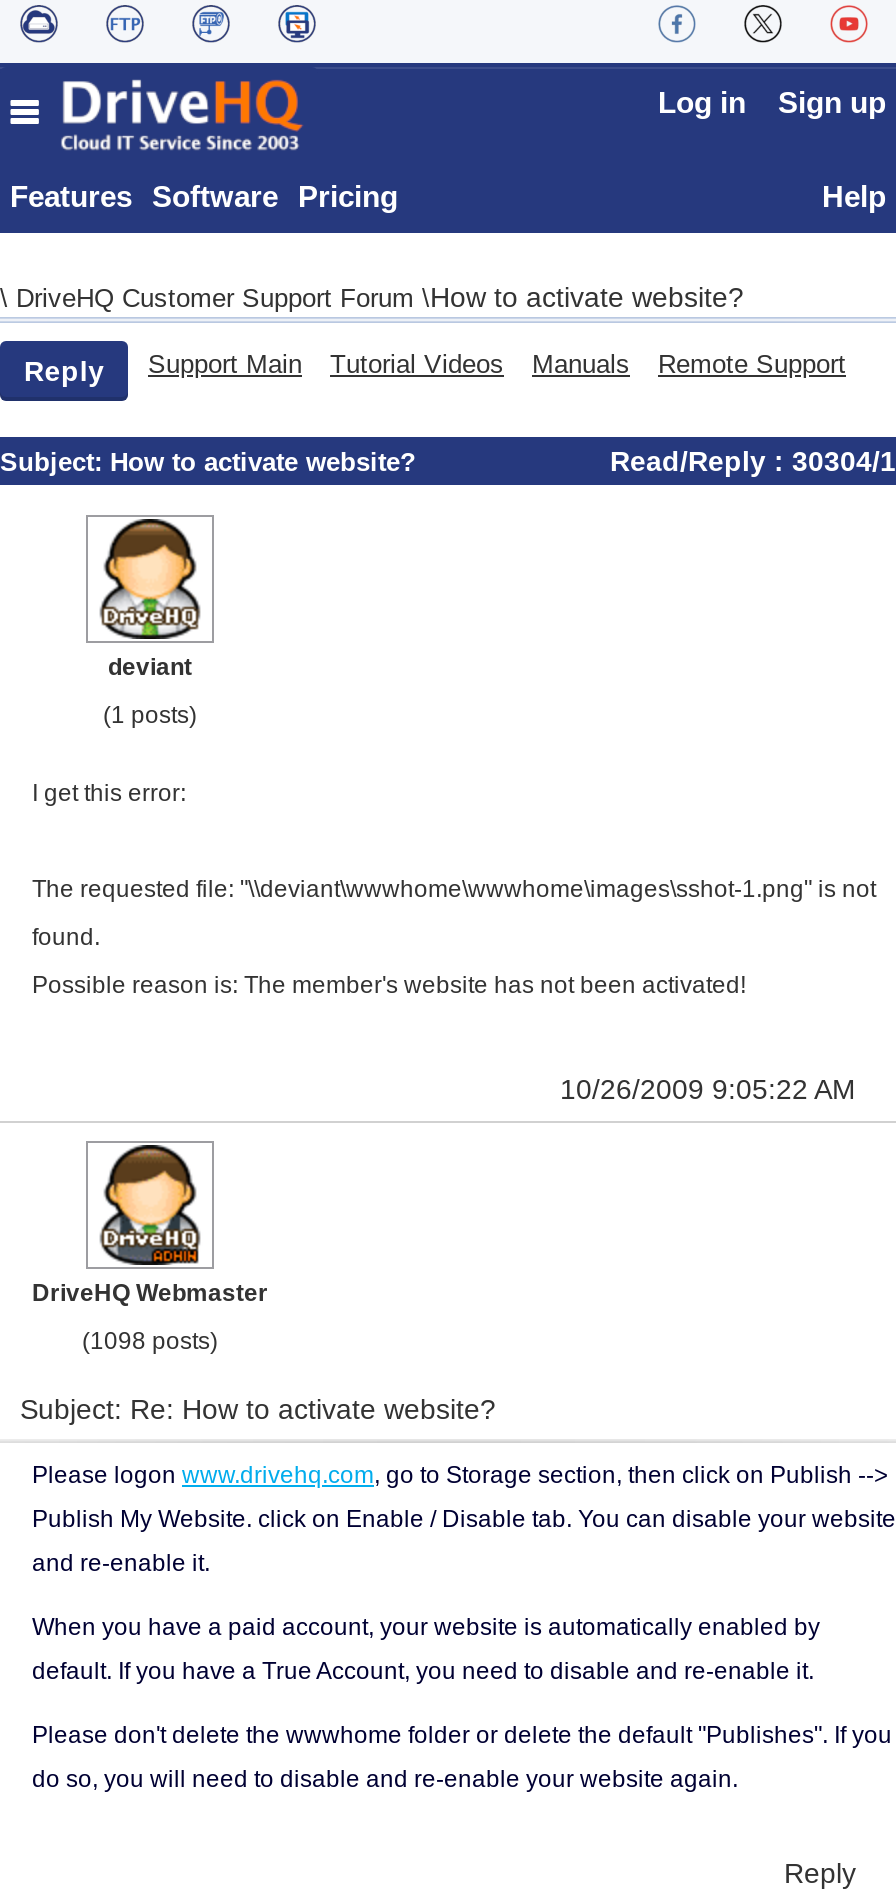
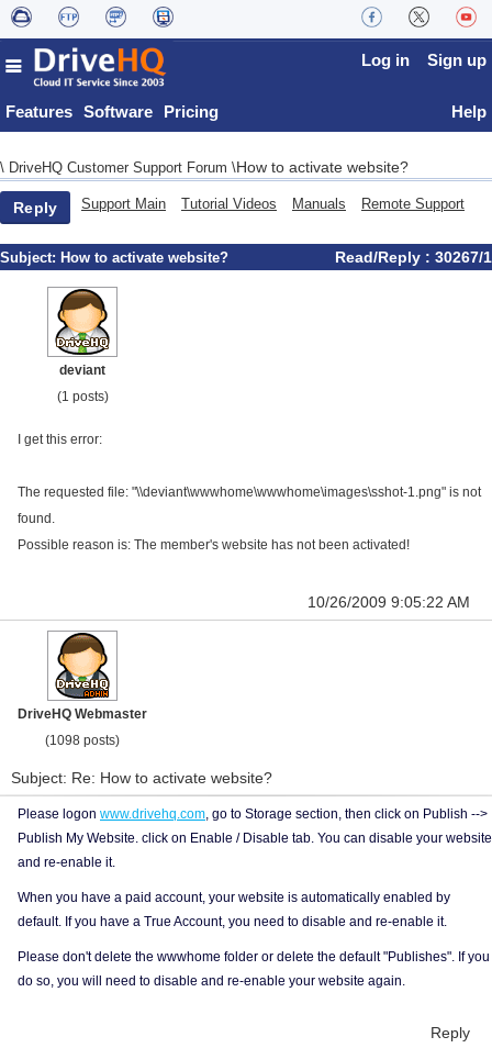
- Read/Reply : 30304/1
+ Read/Reply : 30267/1
